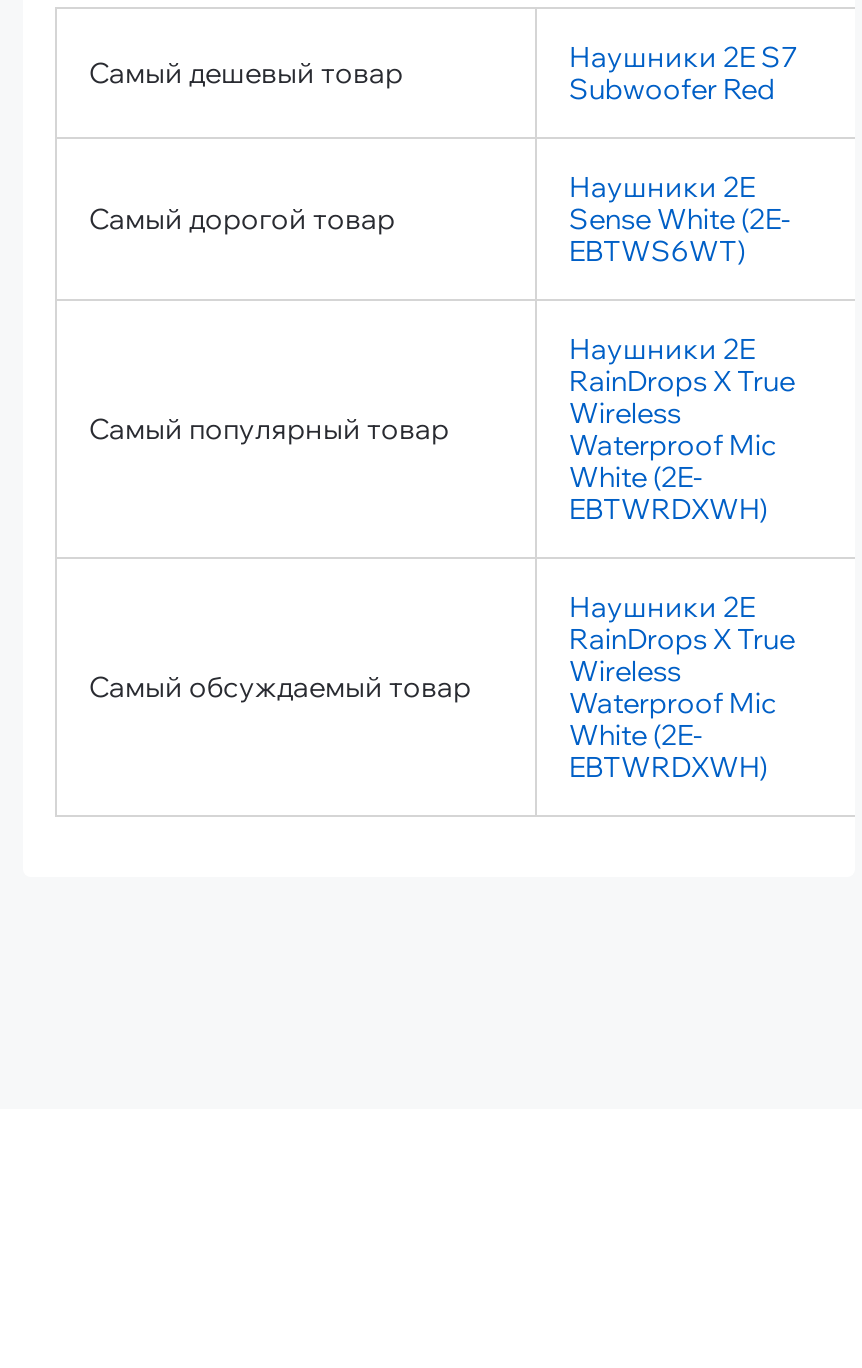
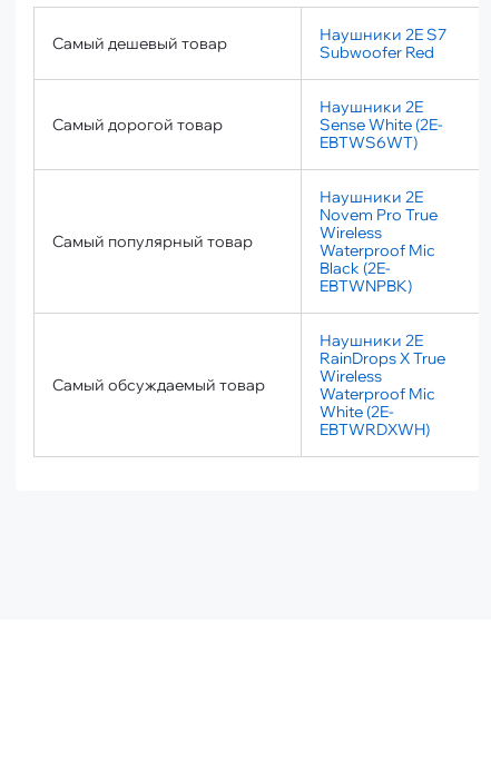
- RainDrops Х True
+ Novem Pro True

- White (2E-
- EBTWRDXWH)
+ Black (2E-
+ EBTWNPBK)
